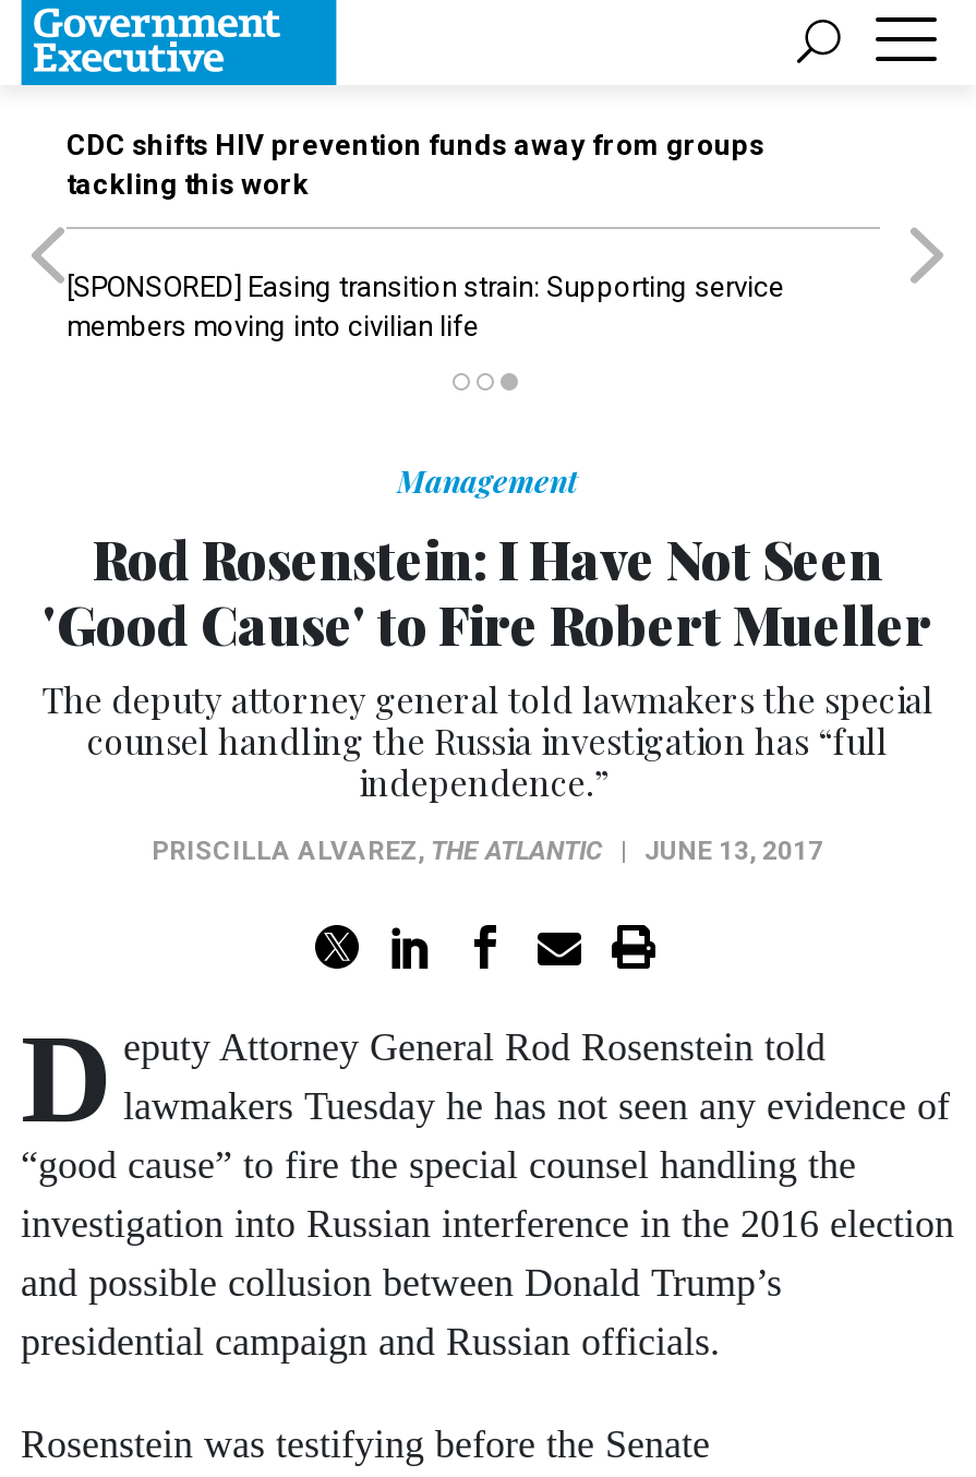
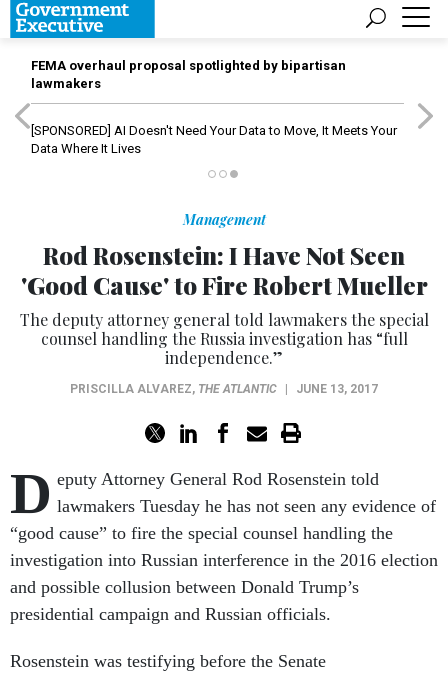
- CDC shifts HIV prevention funds away from groups
- tackling this work
+ FEMA overhaul proposal spotlighted by bipartisan
+ lawmakers

- [SPONSORED] Easing transition strain: Supporting service
- members moving into civilian life
+ [SPONSORED] AI Doesn't Need Your Data to Move, It Meets Your
+ Data Where It Lives
